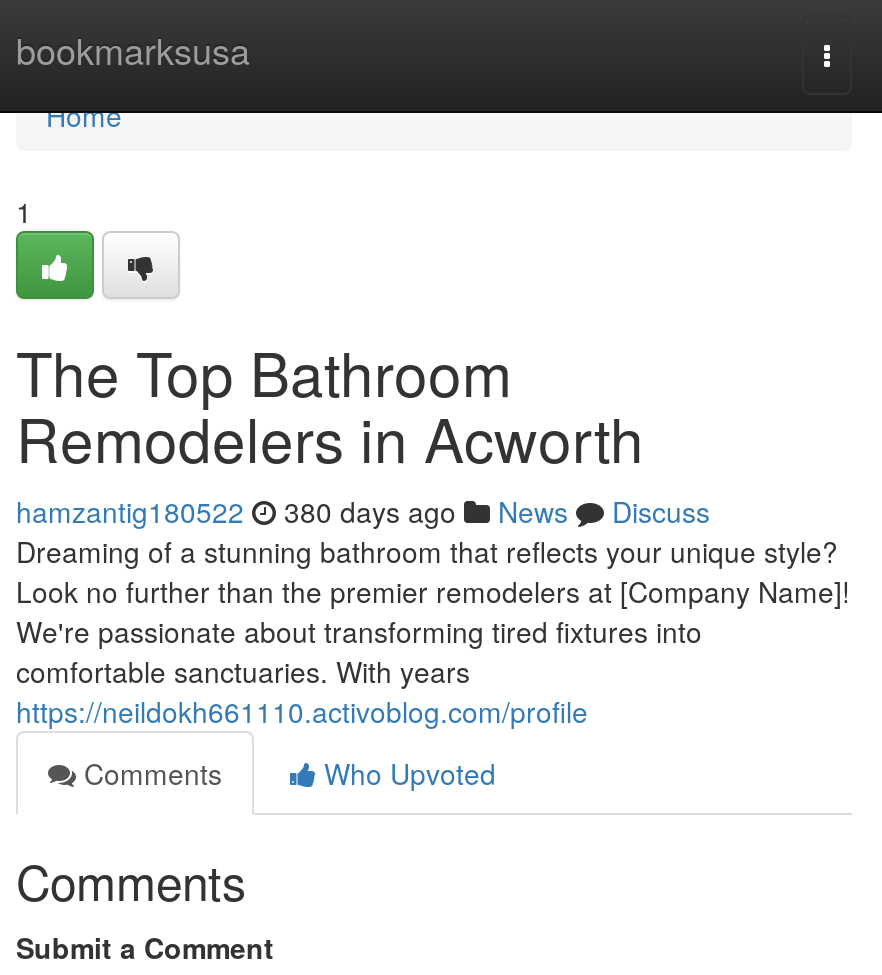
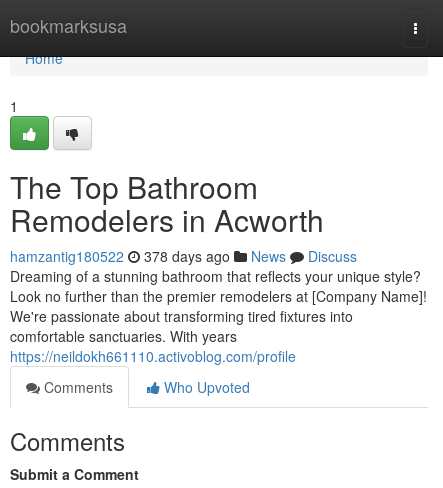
- hamzantig180522 380 days ago News Discuss
+ hamzantig180522 378 days ago News Discuss
